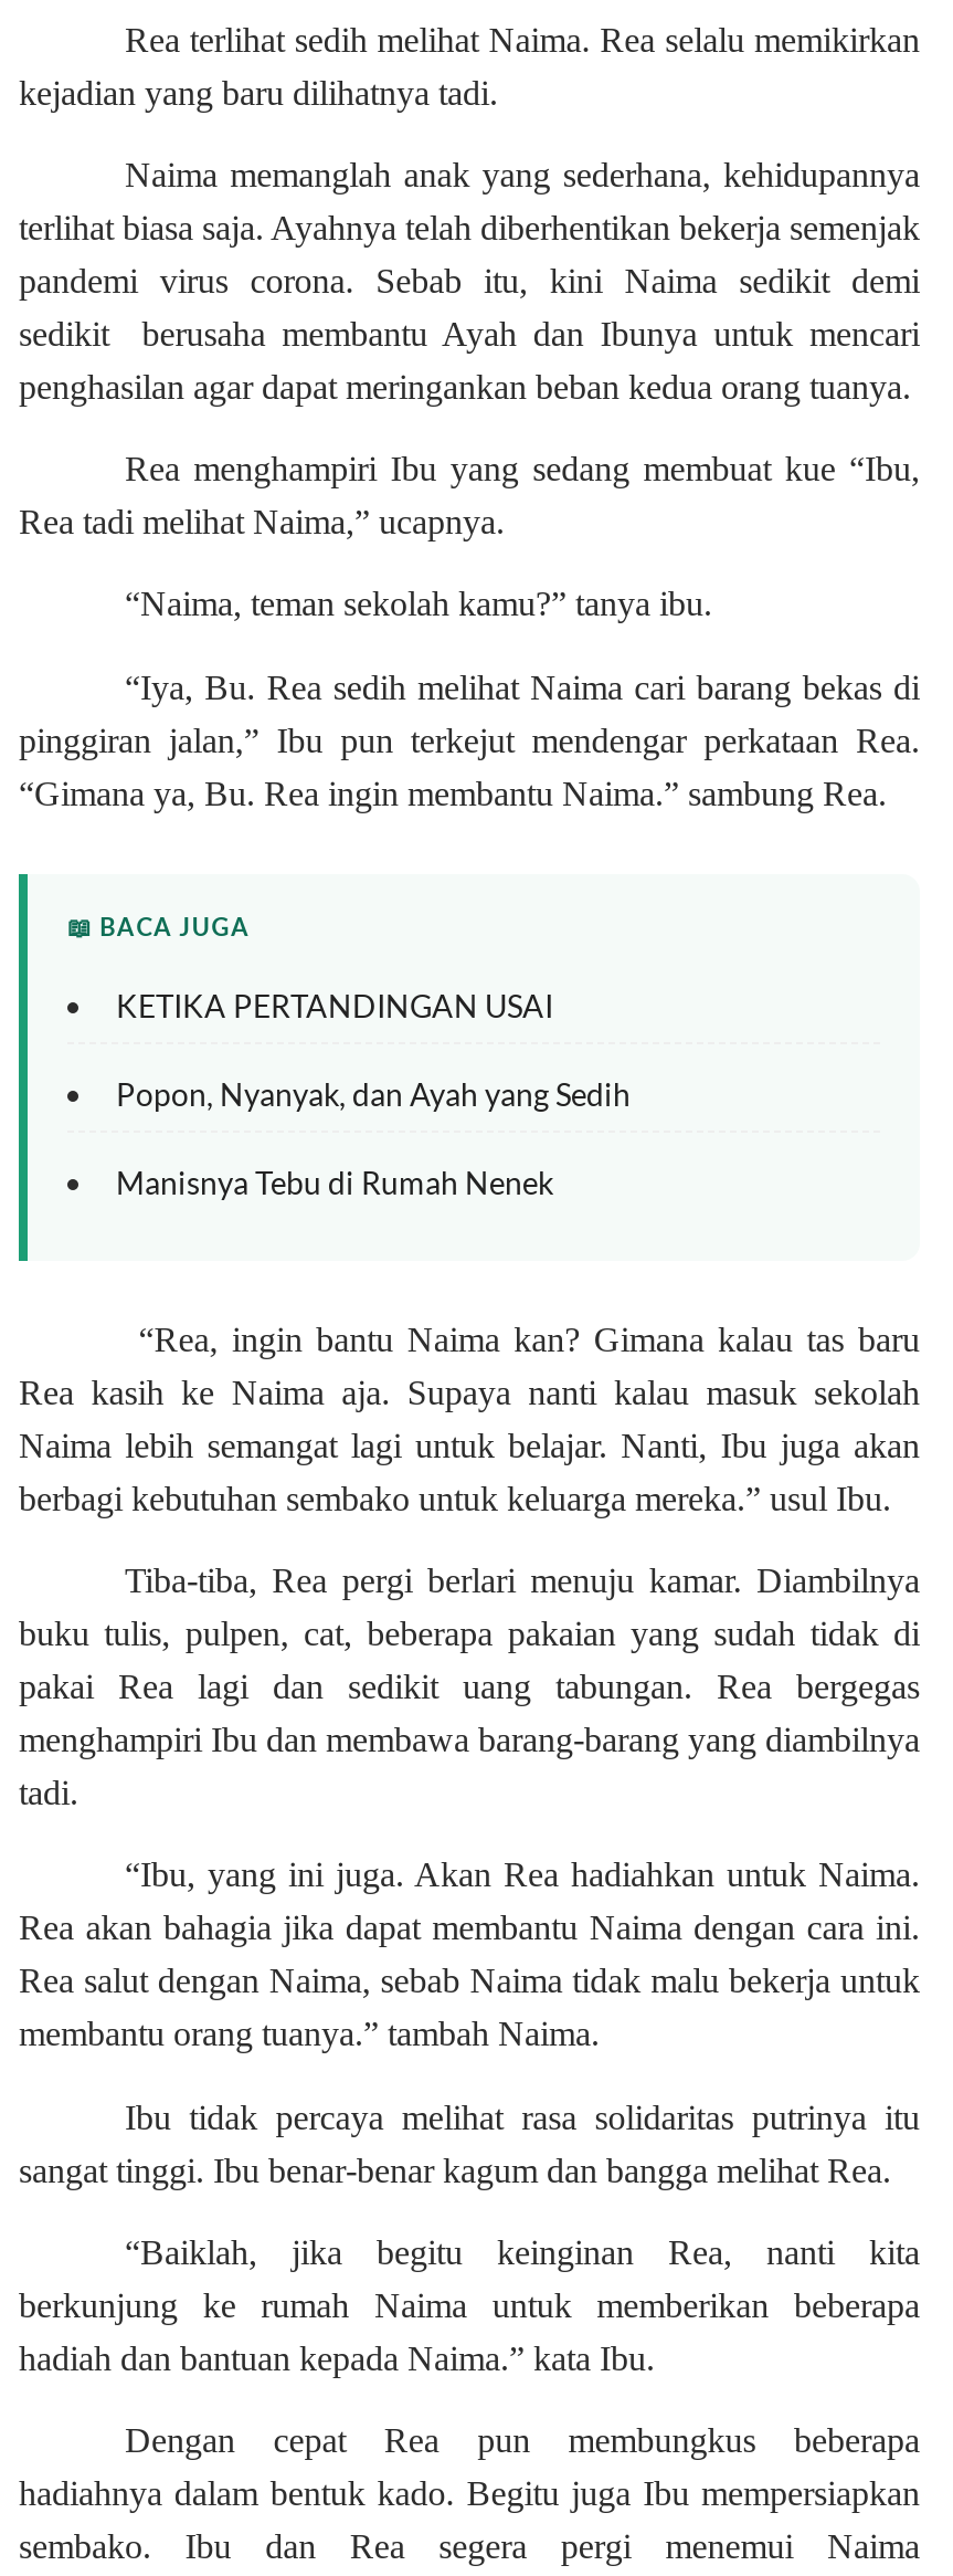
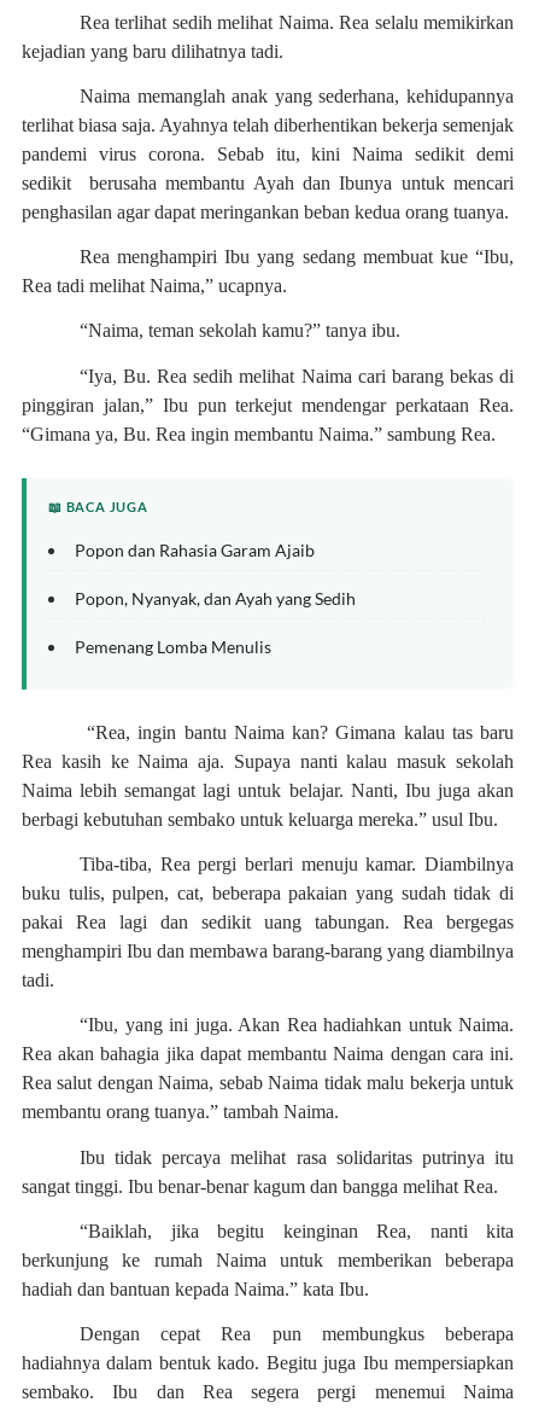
- KETIKA PERTANDINGAN USAI
+ Popon dan Rahasia Garam Ajaib

- Manisnya Tebu di Rumah Nenek
+ Pemenang Lomba Menulis
